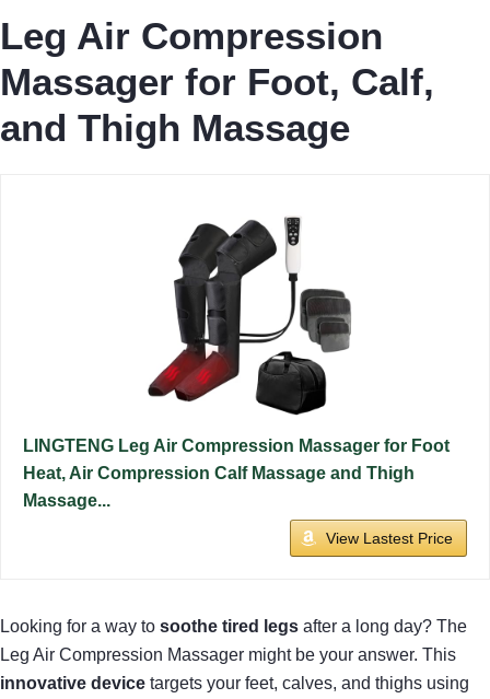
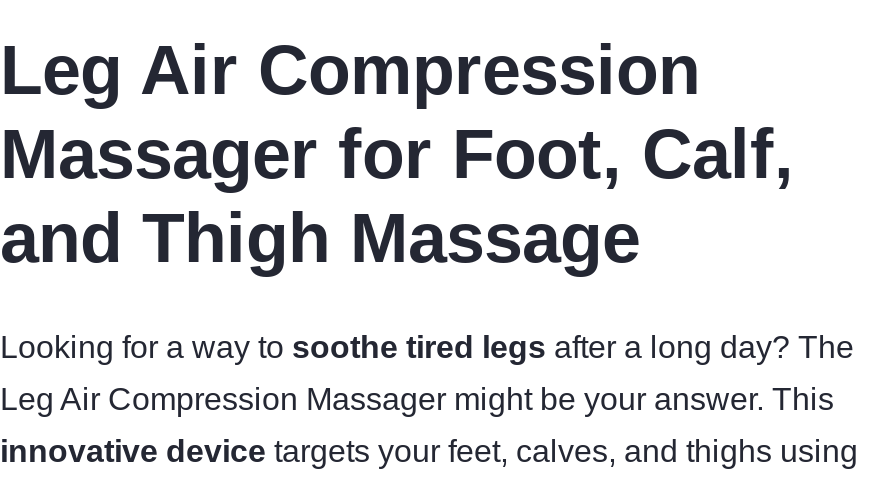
- [image]
- LINGTENG Leg Air Compression Massager for Foot
- Heat, Air Compression Calf Massage and Thigh
- Massage...
- View Lastest Price
